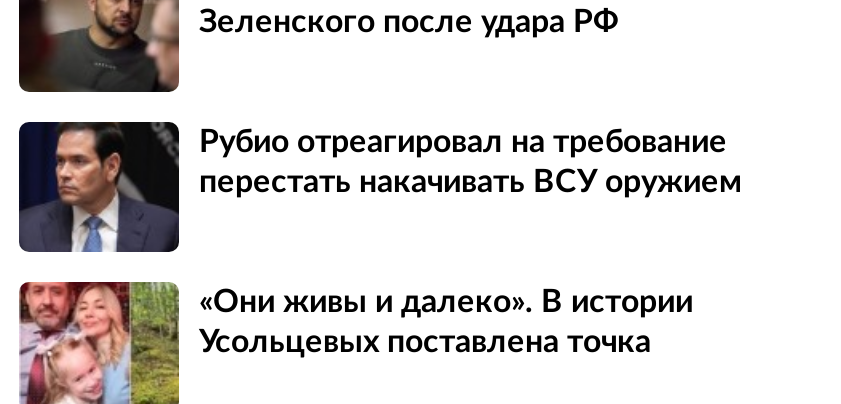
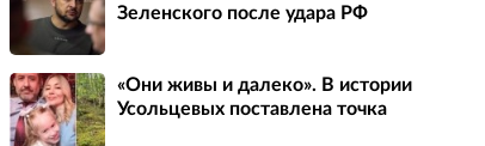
- [image]
- Рубио отреагировал на требование
- перестать накачивать ВСУ оружием
